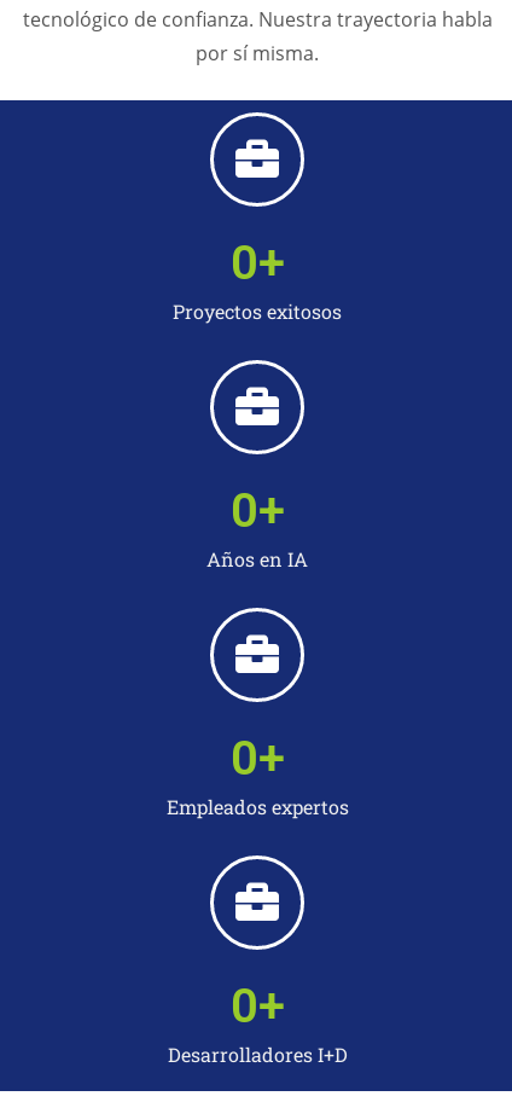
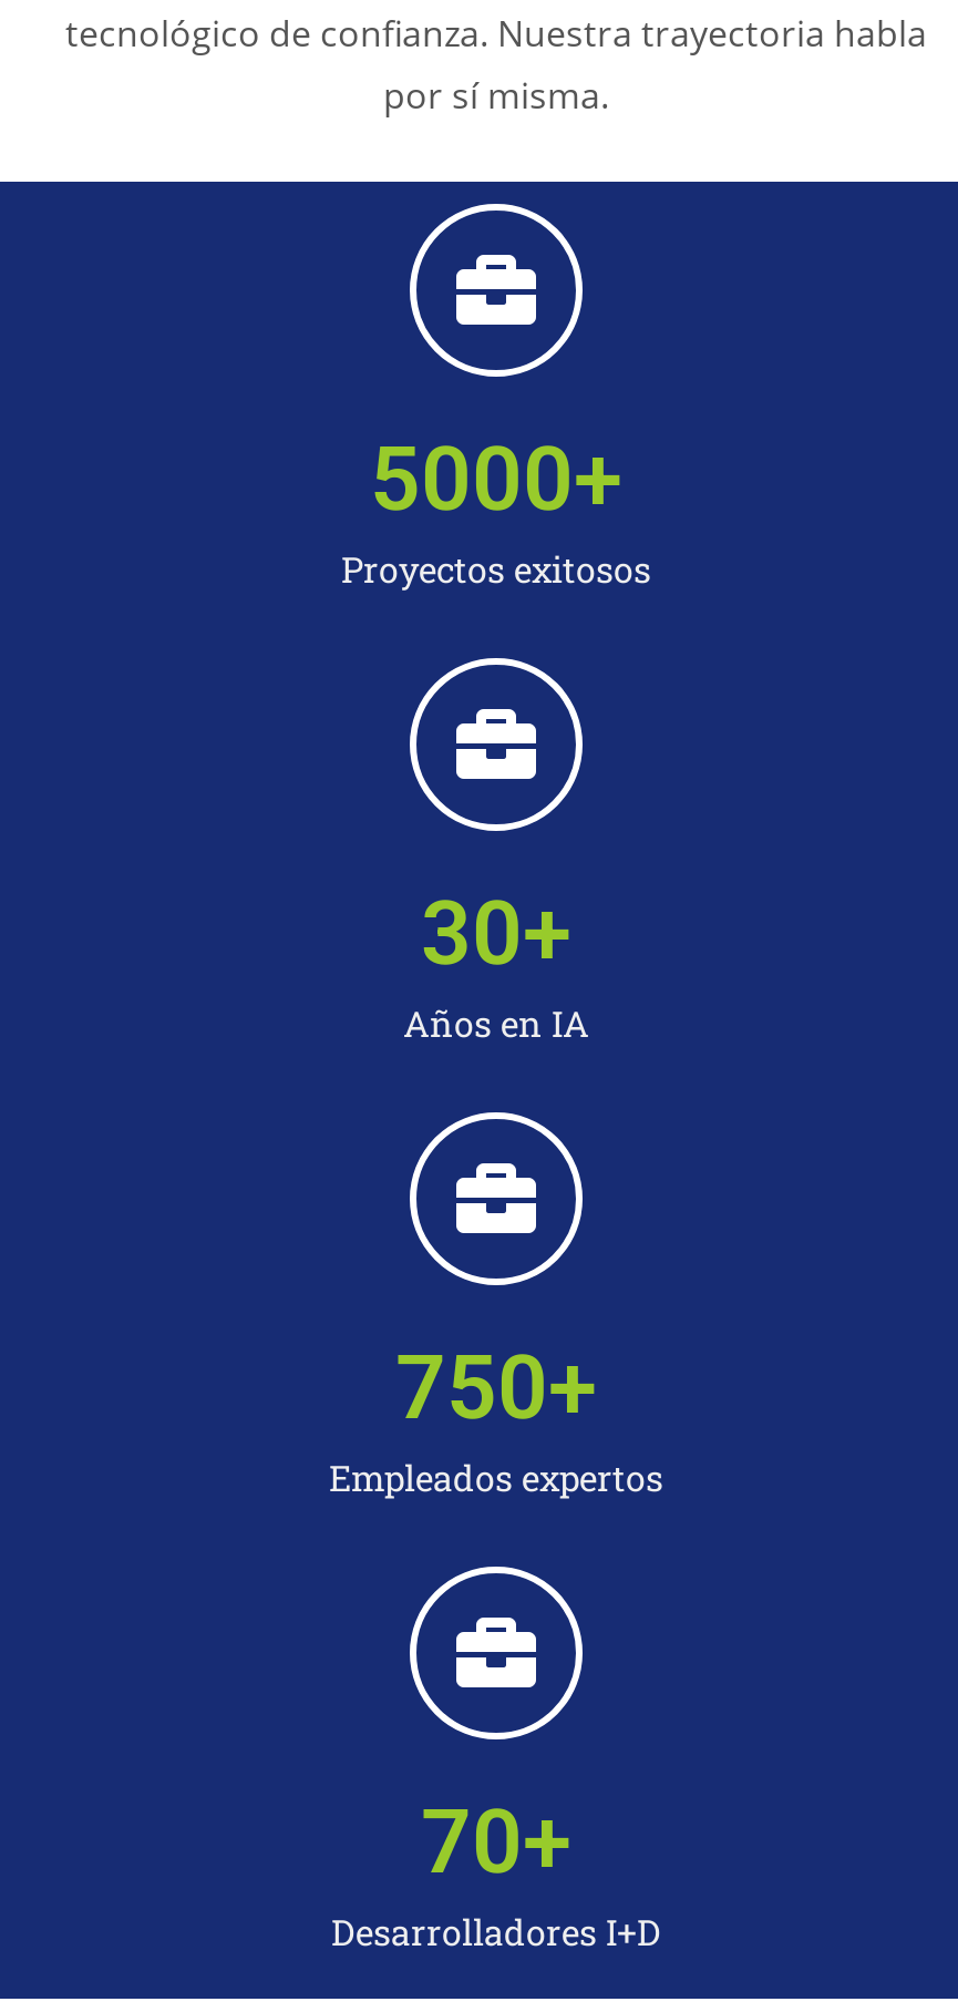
- 0+
+ 5000+

- 0+
+ 30+

- 0+
+ 750+

- 0+
+ 70+
